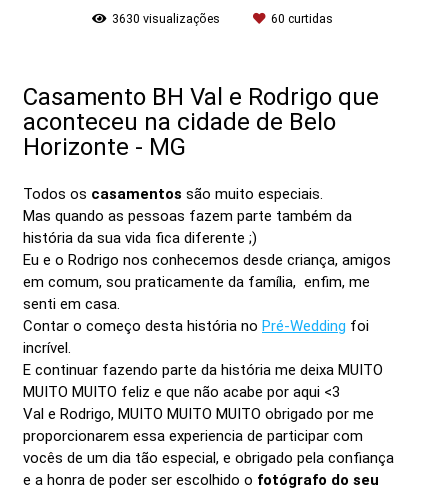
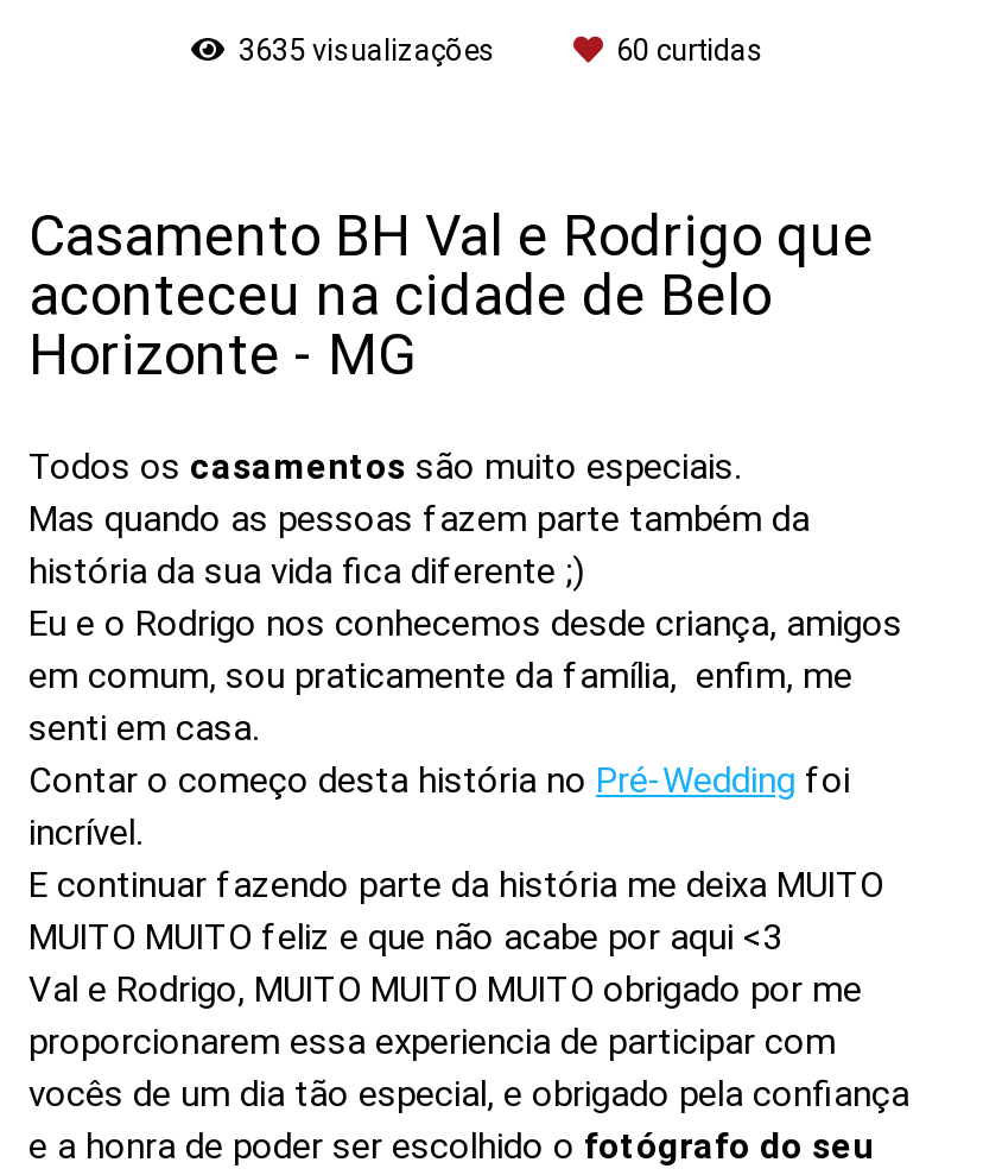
- 3630 visualizações
+ 3635 visualizações
